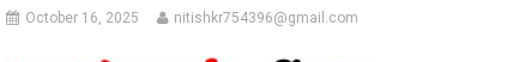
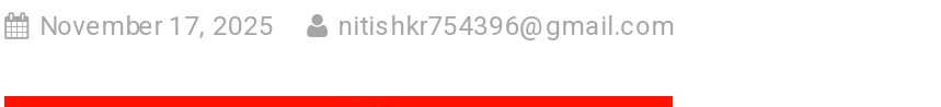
- October 16, 2025
+ November 17, 2025
